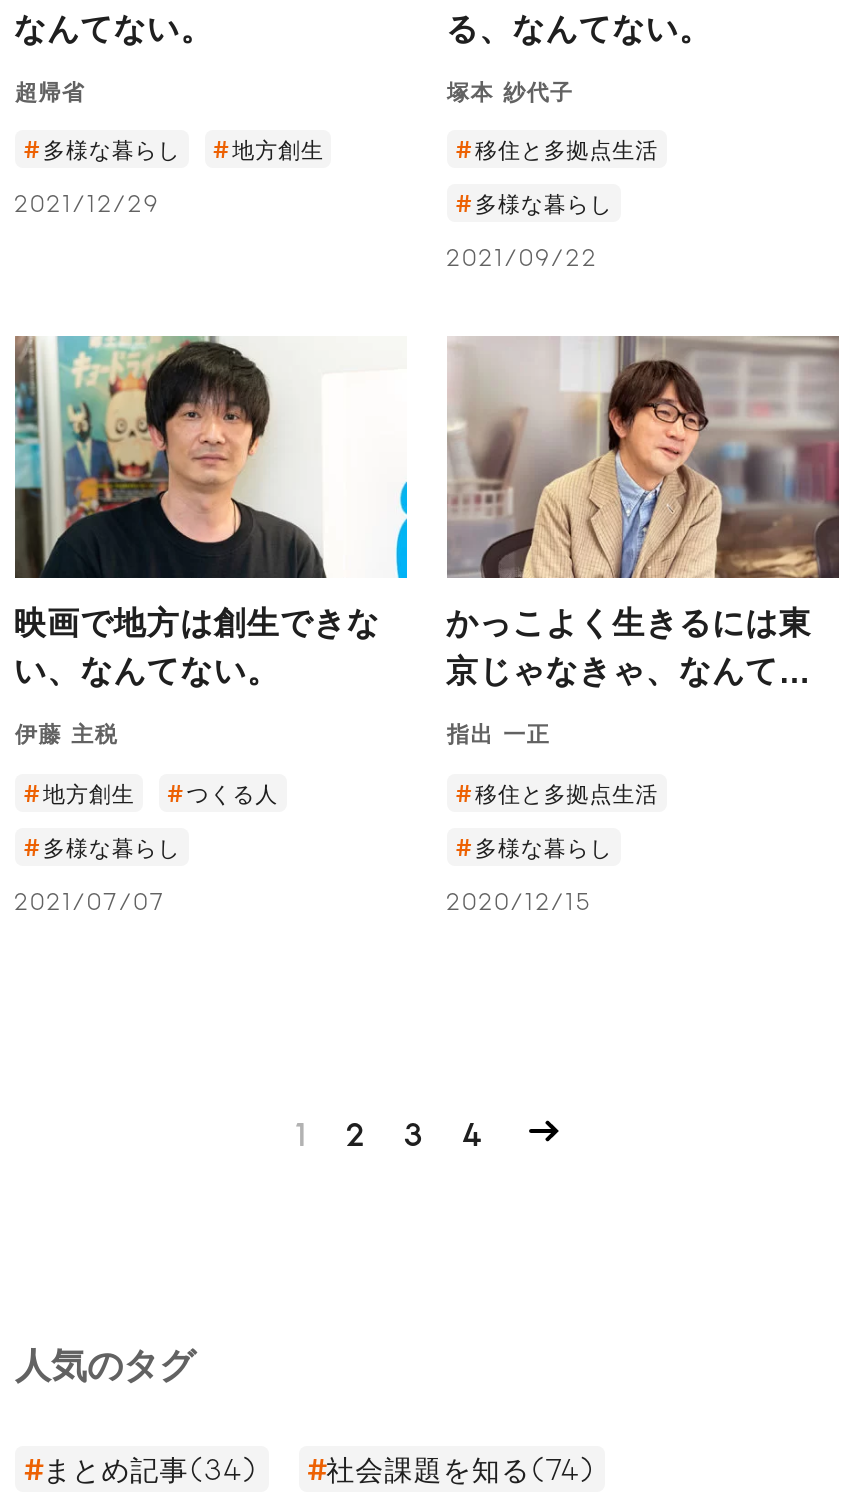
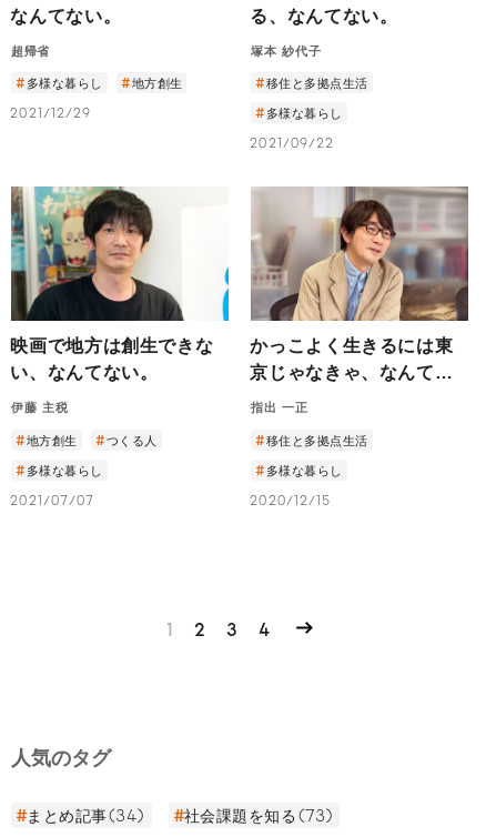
- 社会課題を知る(74)
+ 社会課題を知る(73)
